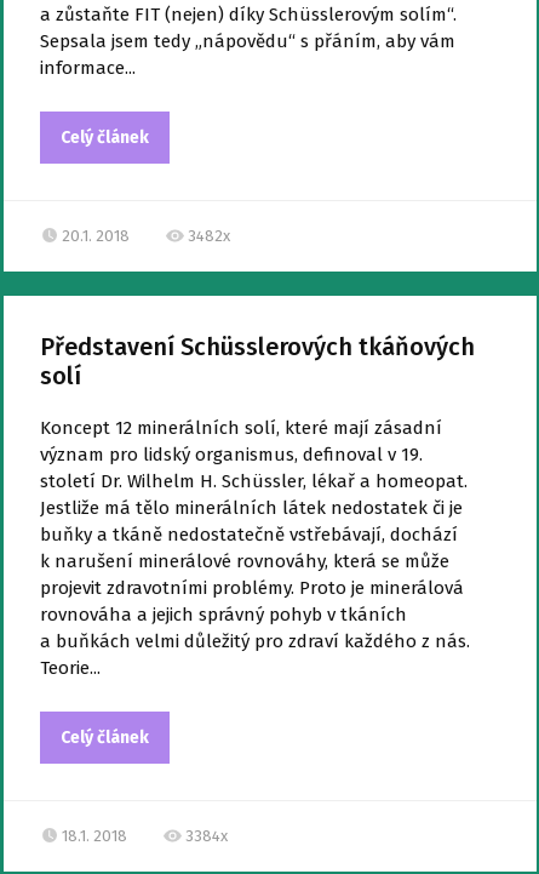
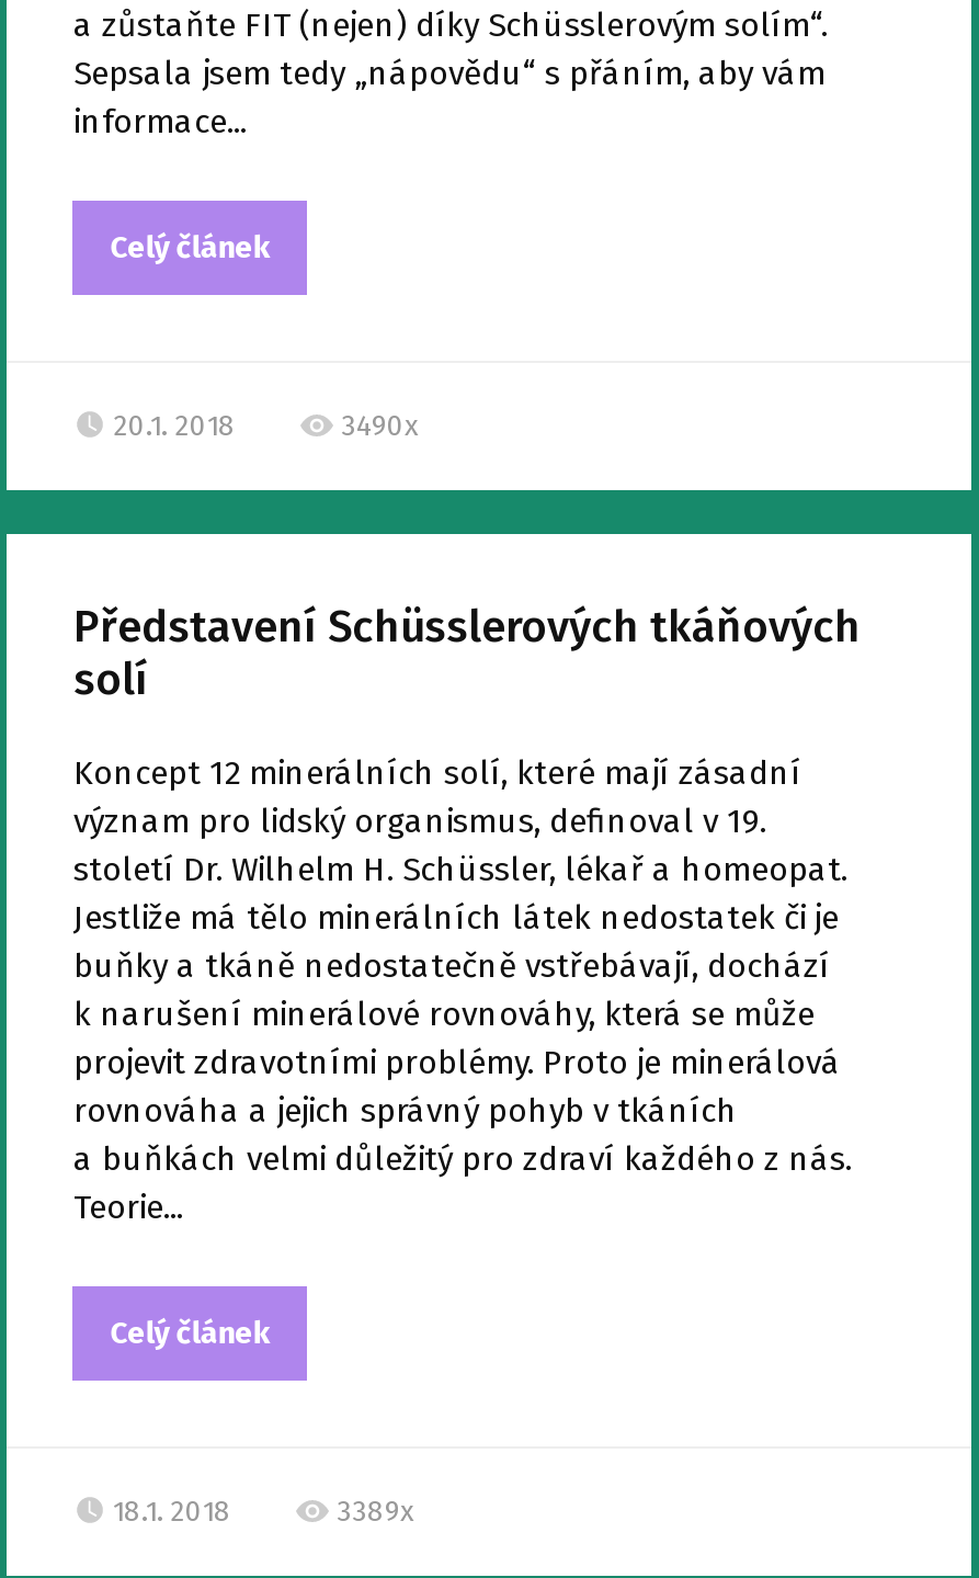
- 3482x
+ 3490x

- 3384x
+ 3389x
